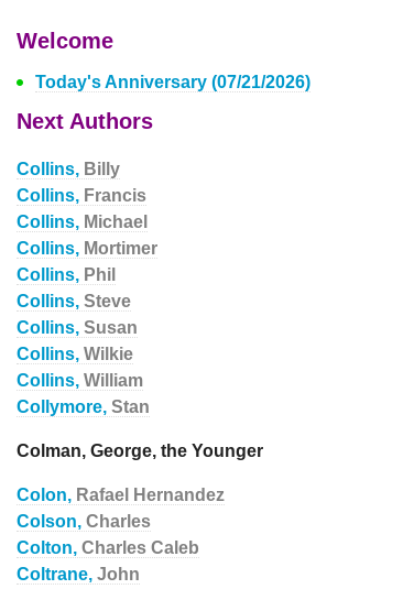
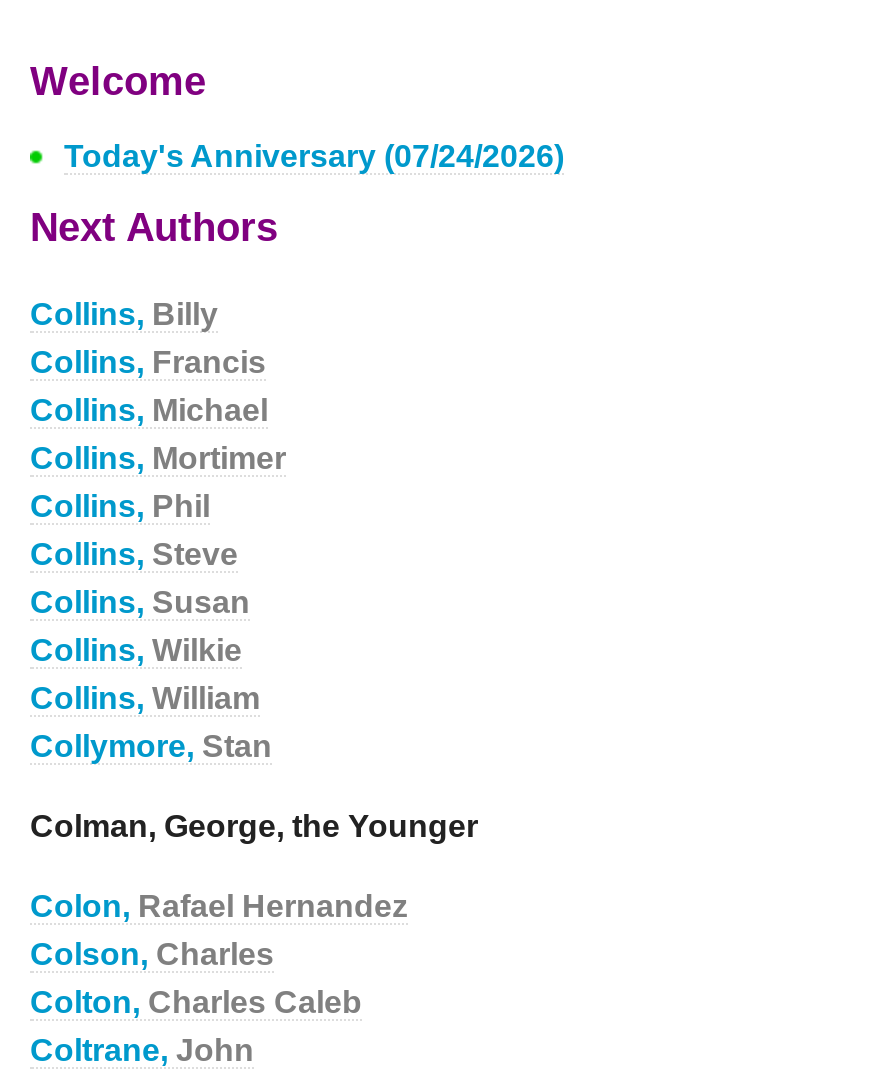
- Today's Anniversary (07/21/2026)
+ Today's Anniversary (07/24/2026)
